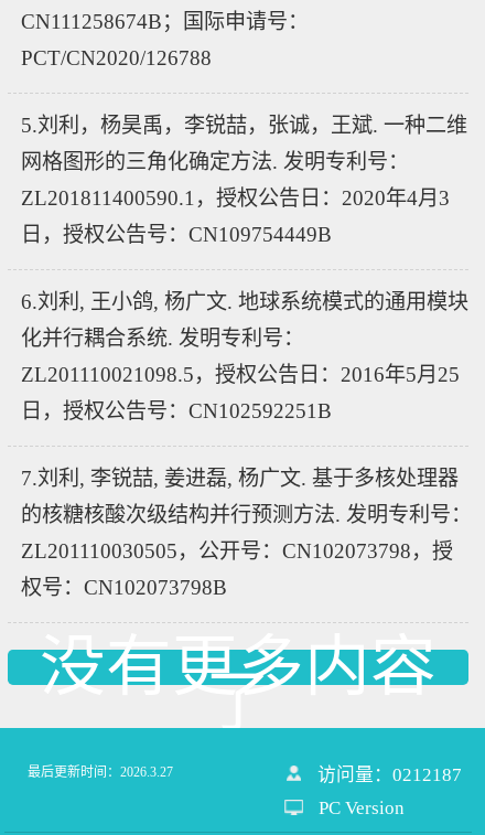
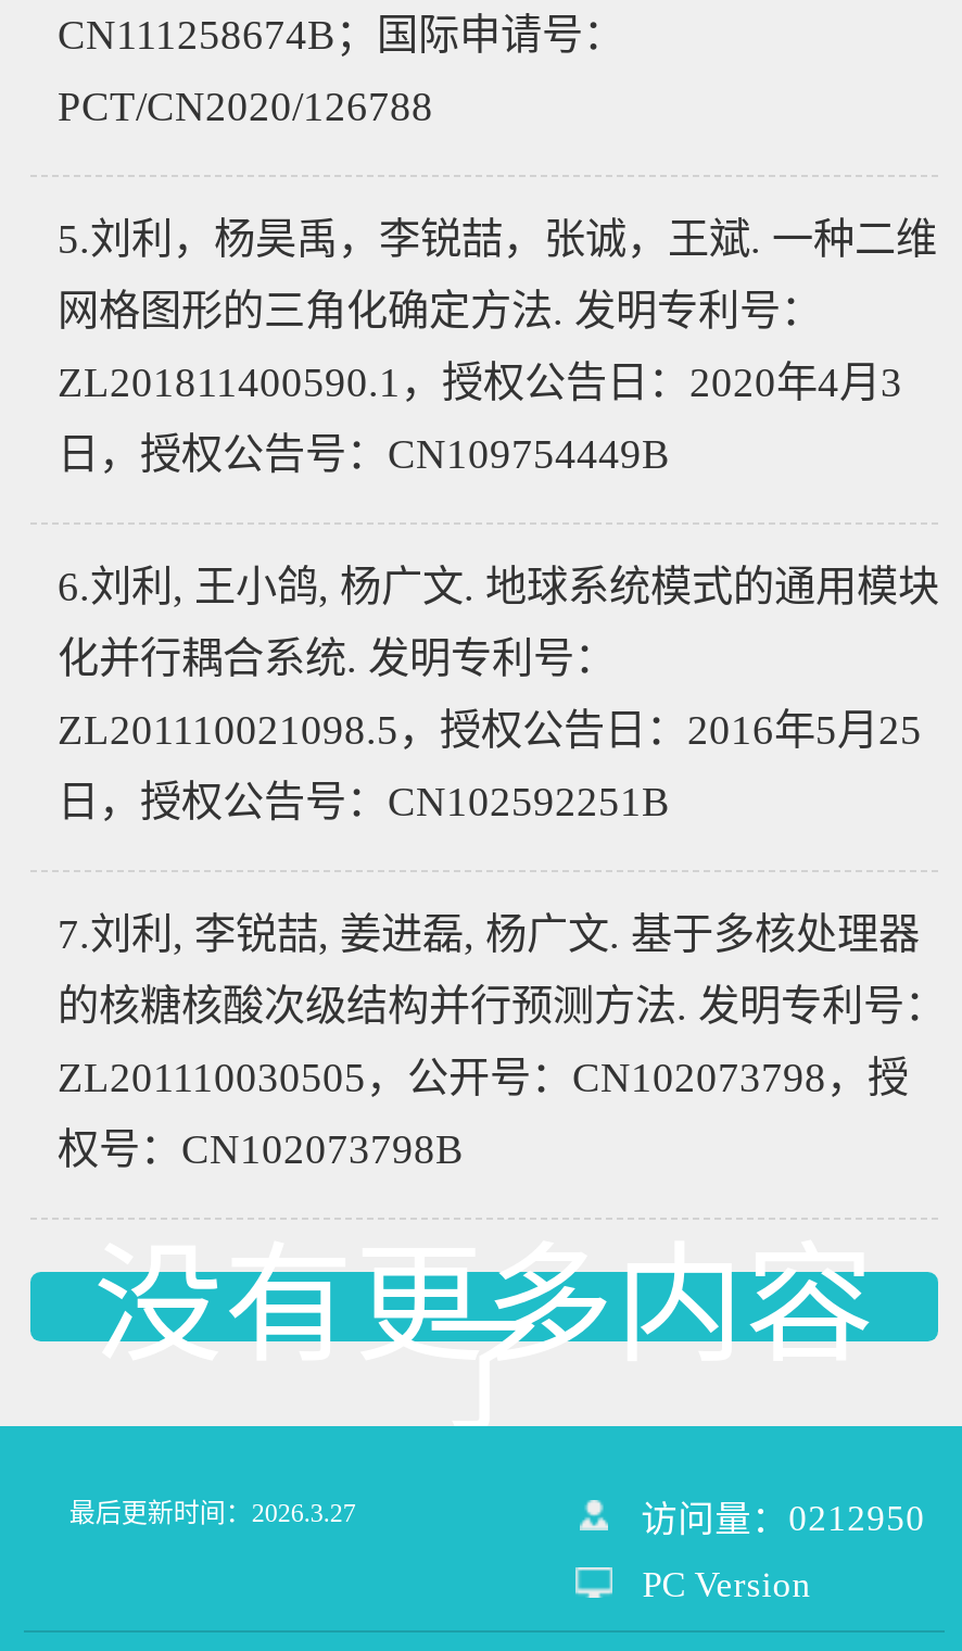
- 访问量：0212187
+ 访问量：0212950
